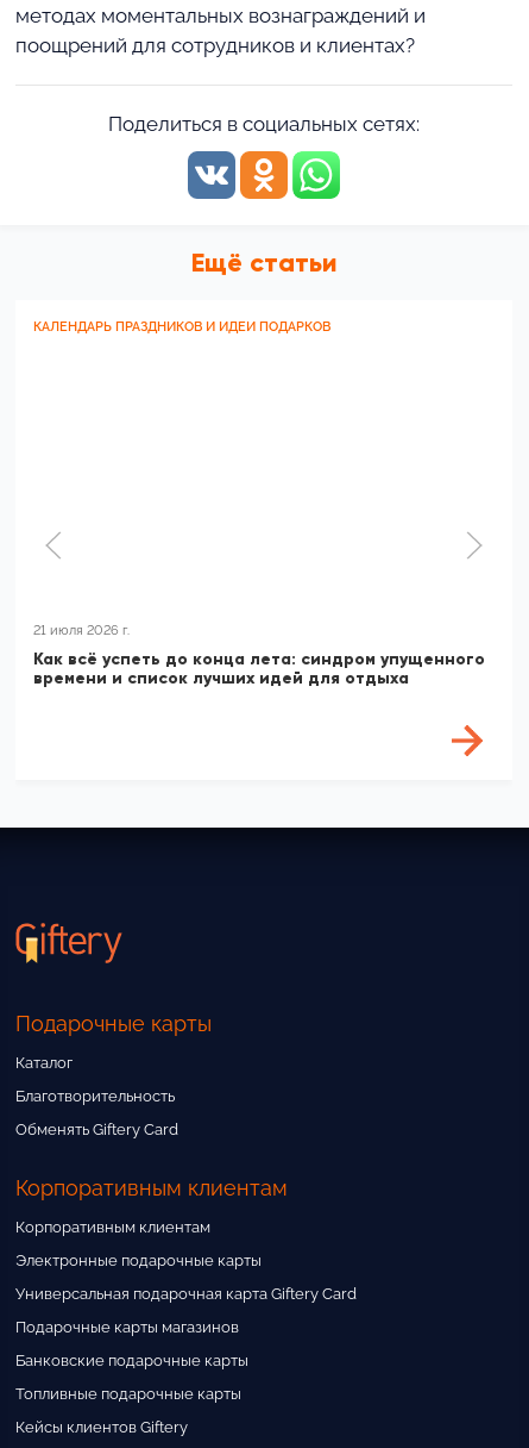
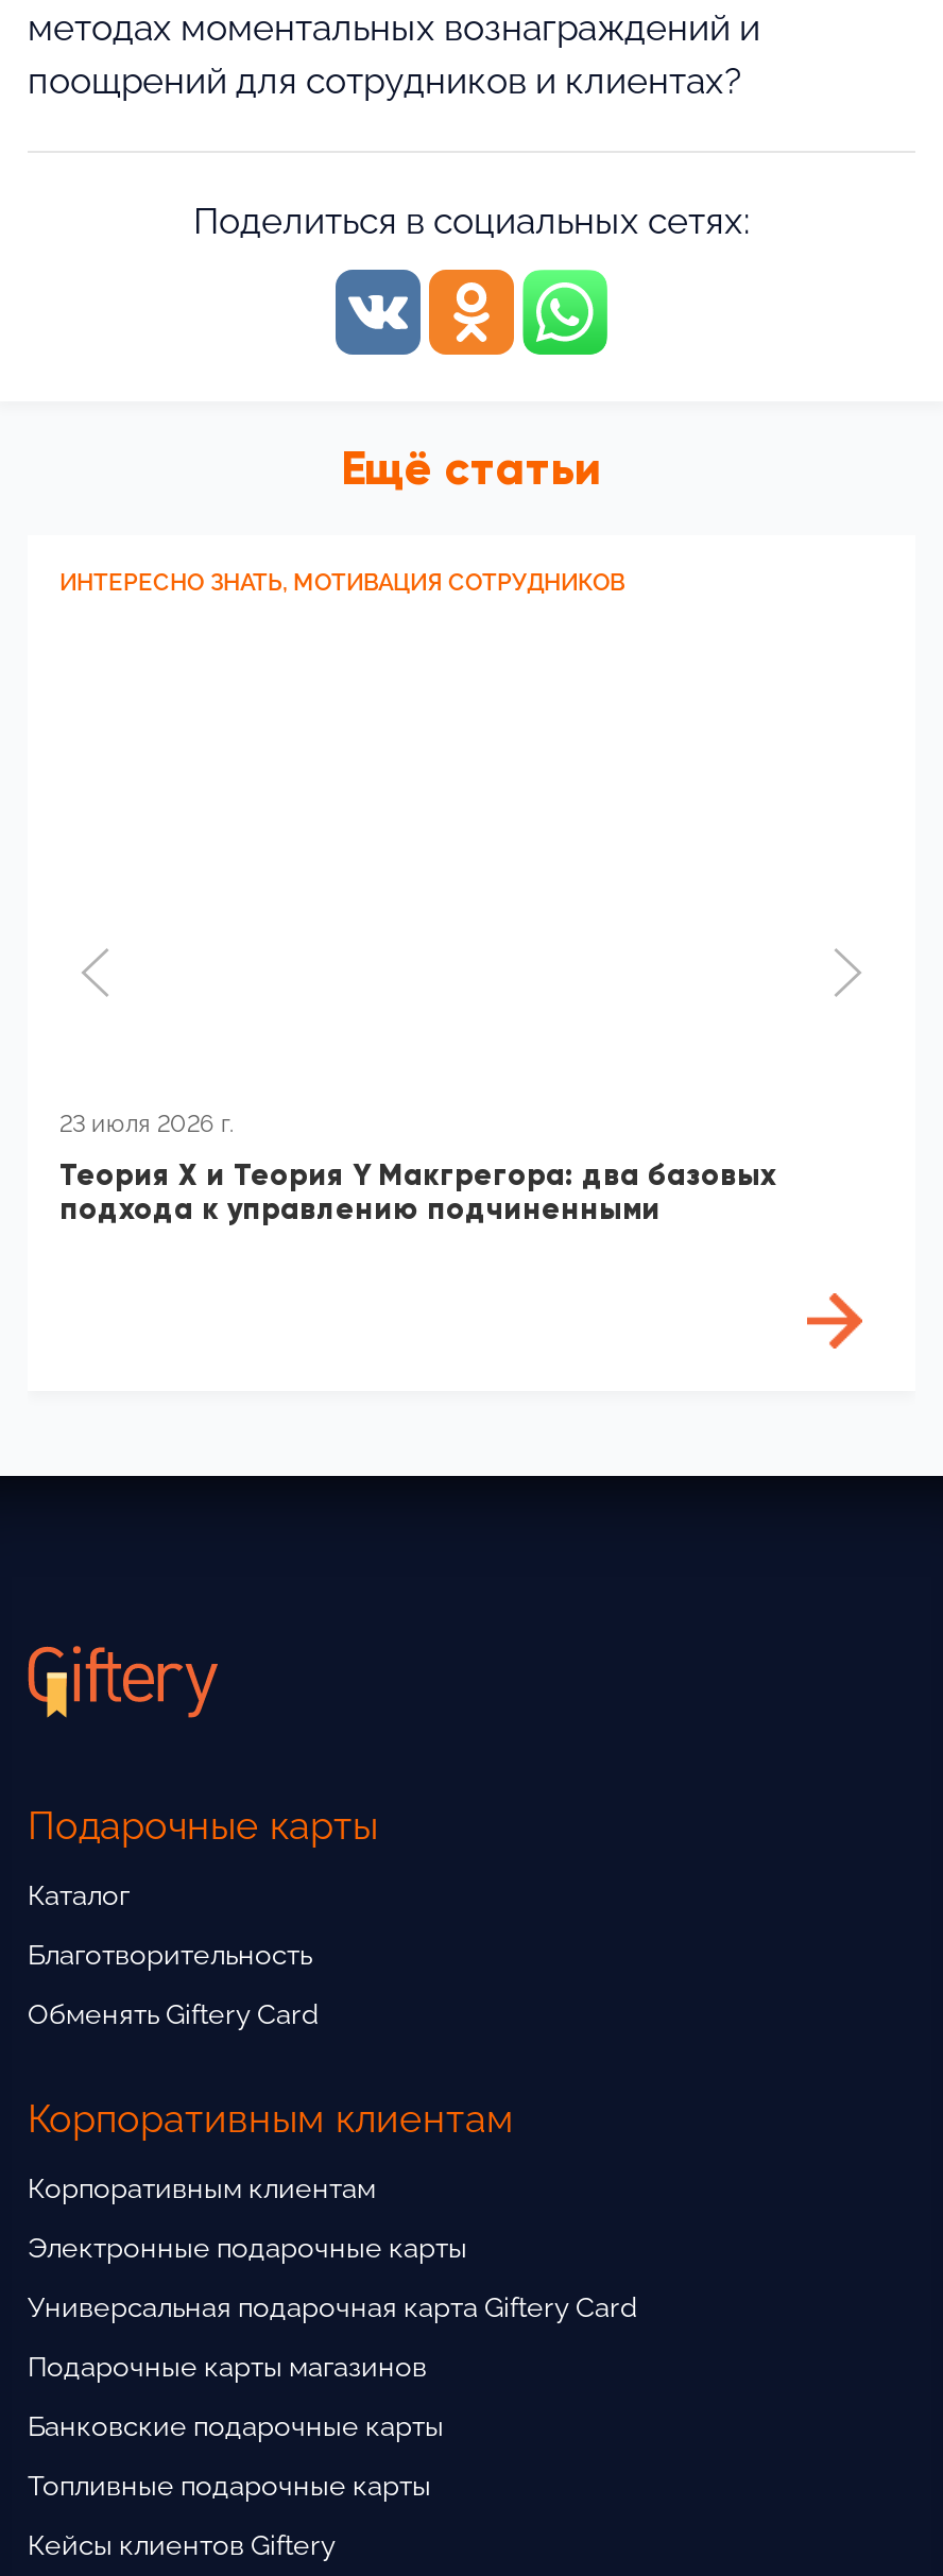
- КАЛЕНДАРЬ ПРАЗДНИКОВ И ИДЕИ ПОДАРКОВ
+ ИНТЕРЕСНО ЗНАТЬ, МОТИВАЦИЯ СОТРУДНИКОВ

- 21 июля 2026 г.
+ 23 июля 2026 г.

- Как всё успеть до конца лета: синдром упущенного
- времени и список лучших идей для отдыха
+ Теория X и Теория Y Макгрегора: два базовых
+ подхода к управлению подчиненными
